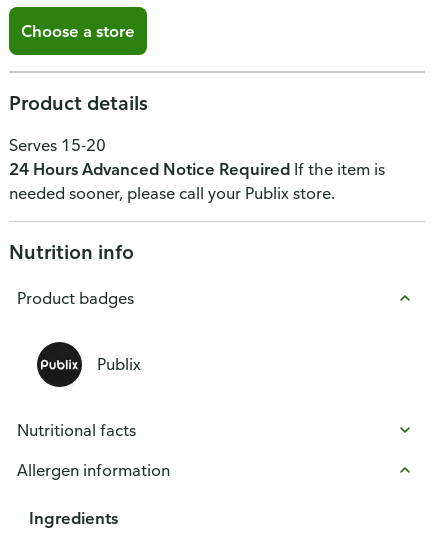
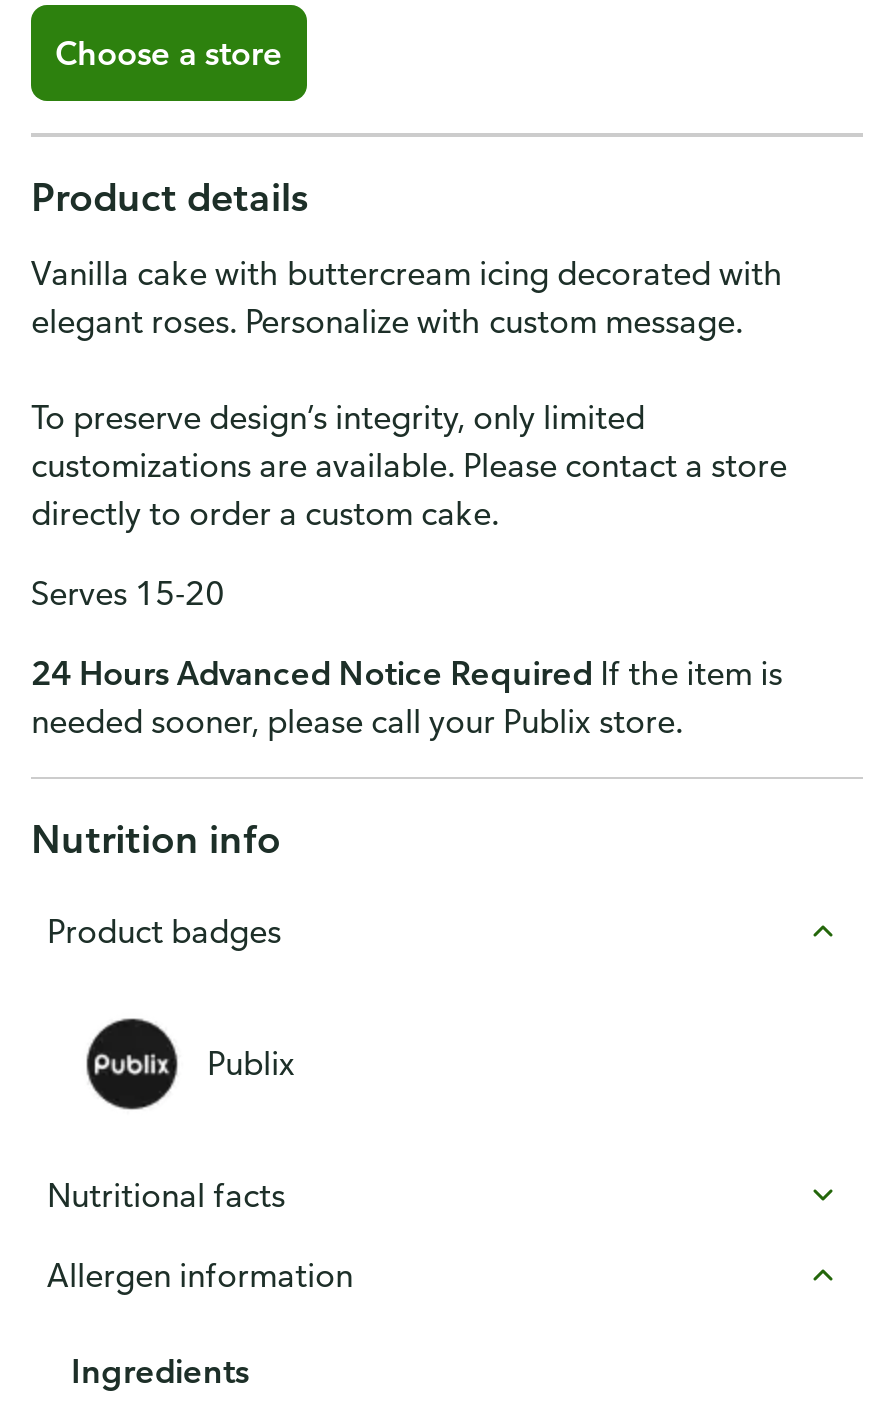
+ Vanilla cake with buttercream icing decorated with
+ elegant roses. Personalize with custom message.
+ To preserve design’s integrity, only limited
+ customizations are available. Please contact a store
+ directly to order a custom cake.
